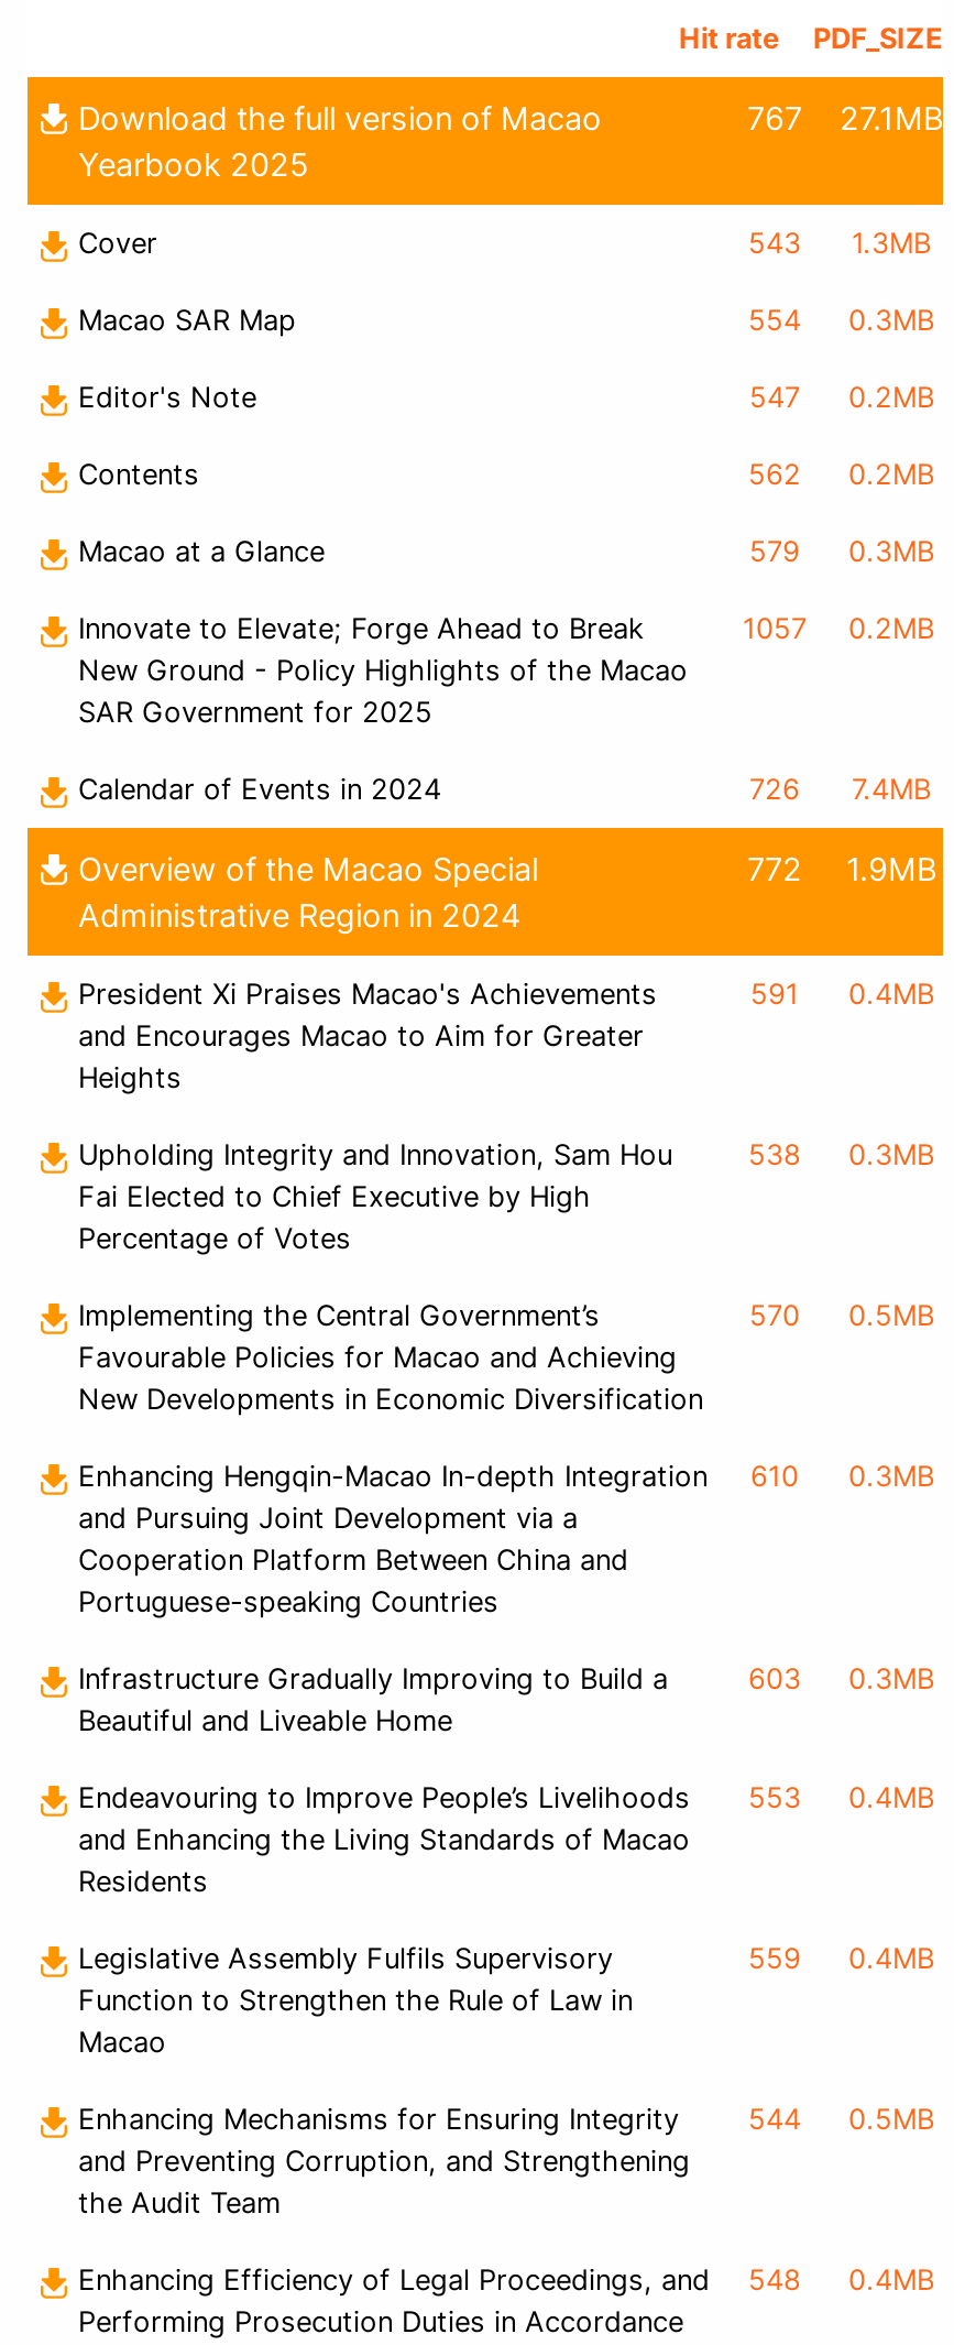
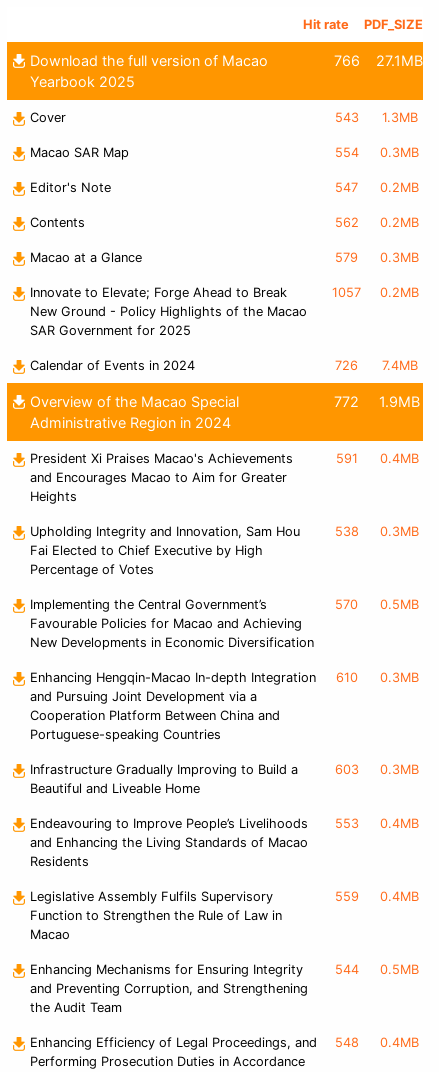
- 767 27.1MB
+ 766 27.1MB
